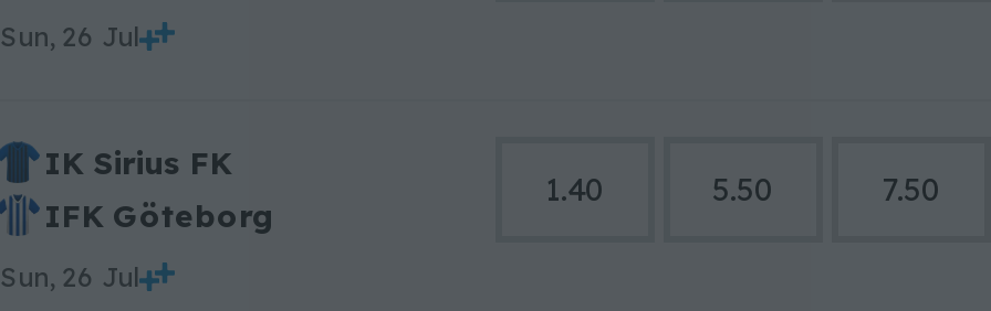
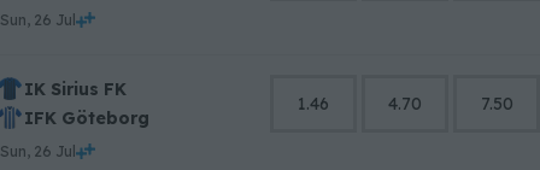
- 1.40
+ 1.46

- 5.50
+ 4.70
